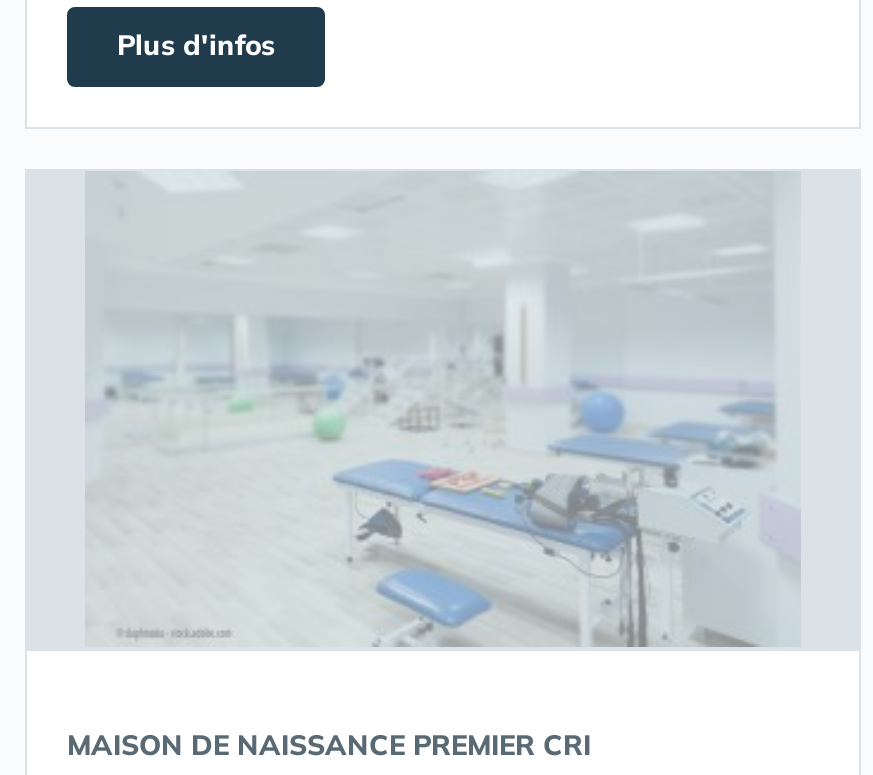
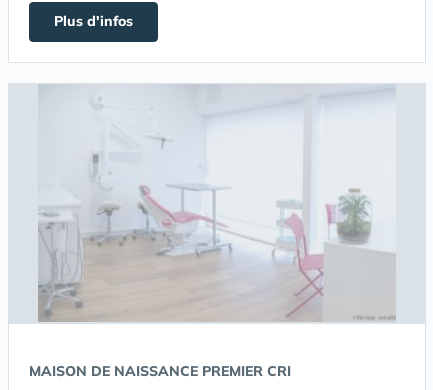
- [image]
+ [image]
